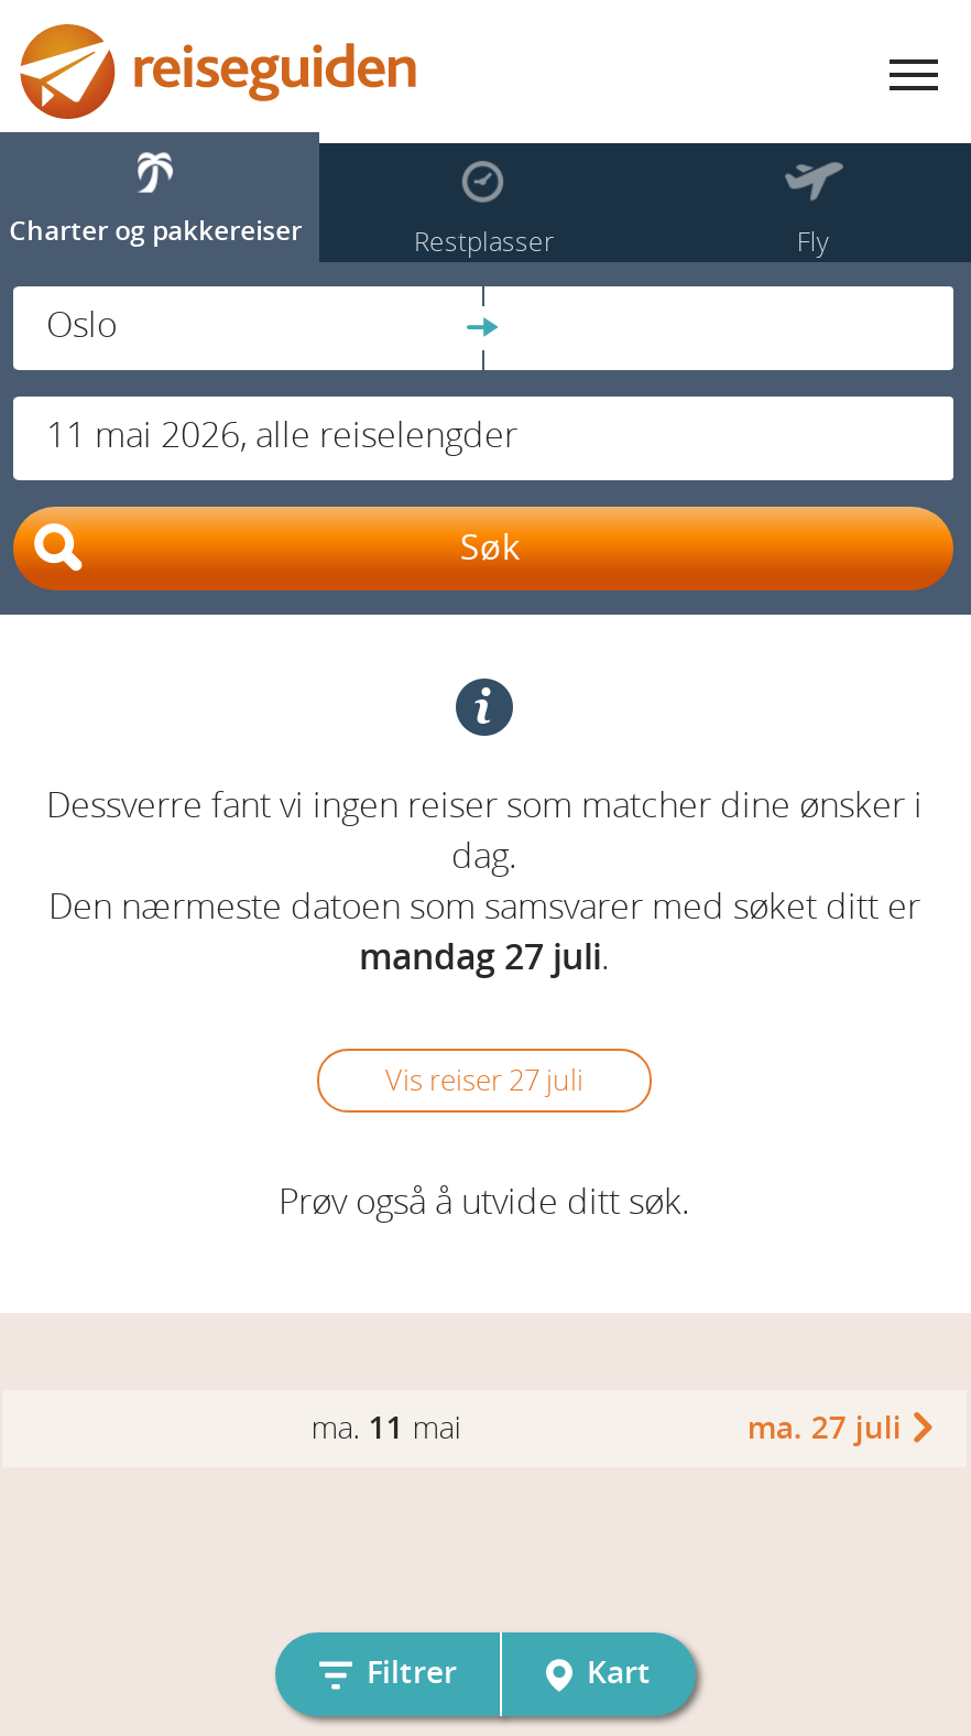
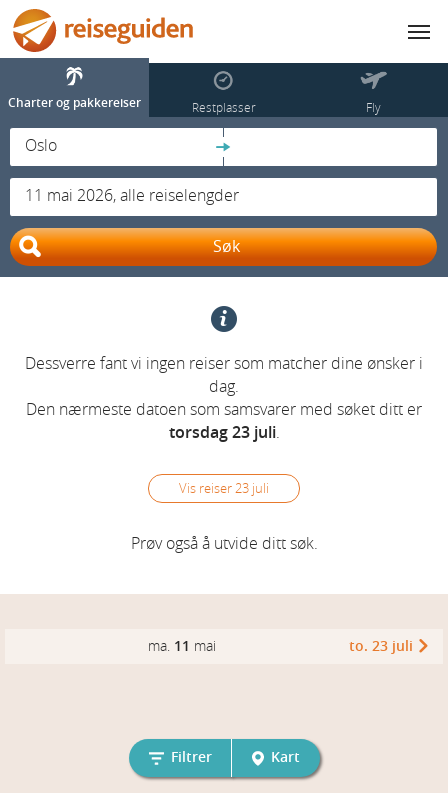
- mandag 27 juli.
+ torsdag 23 juli.

- Vis reiser 27 juli
+ Vis reiser 23 juli

- ma. 27 juli
+ to. 23 juli
